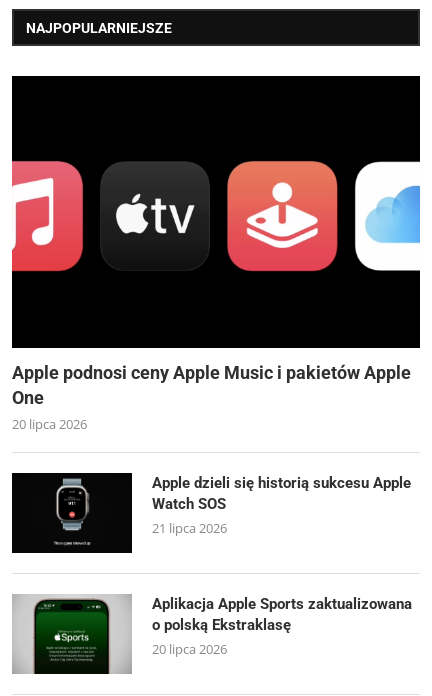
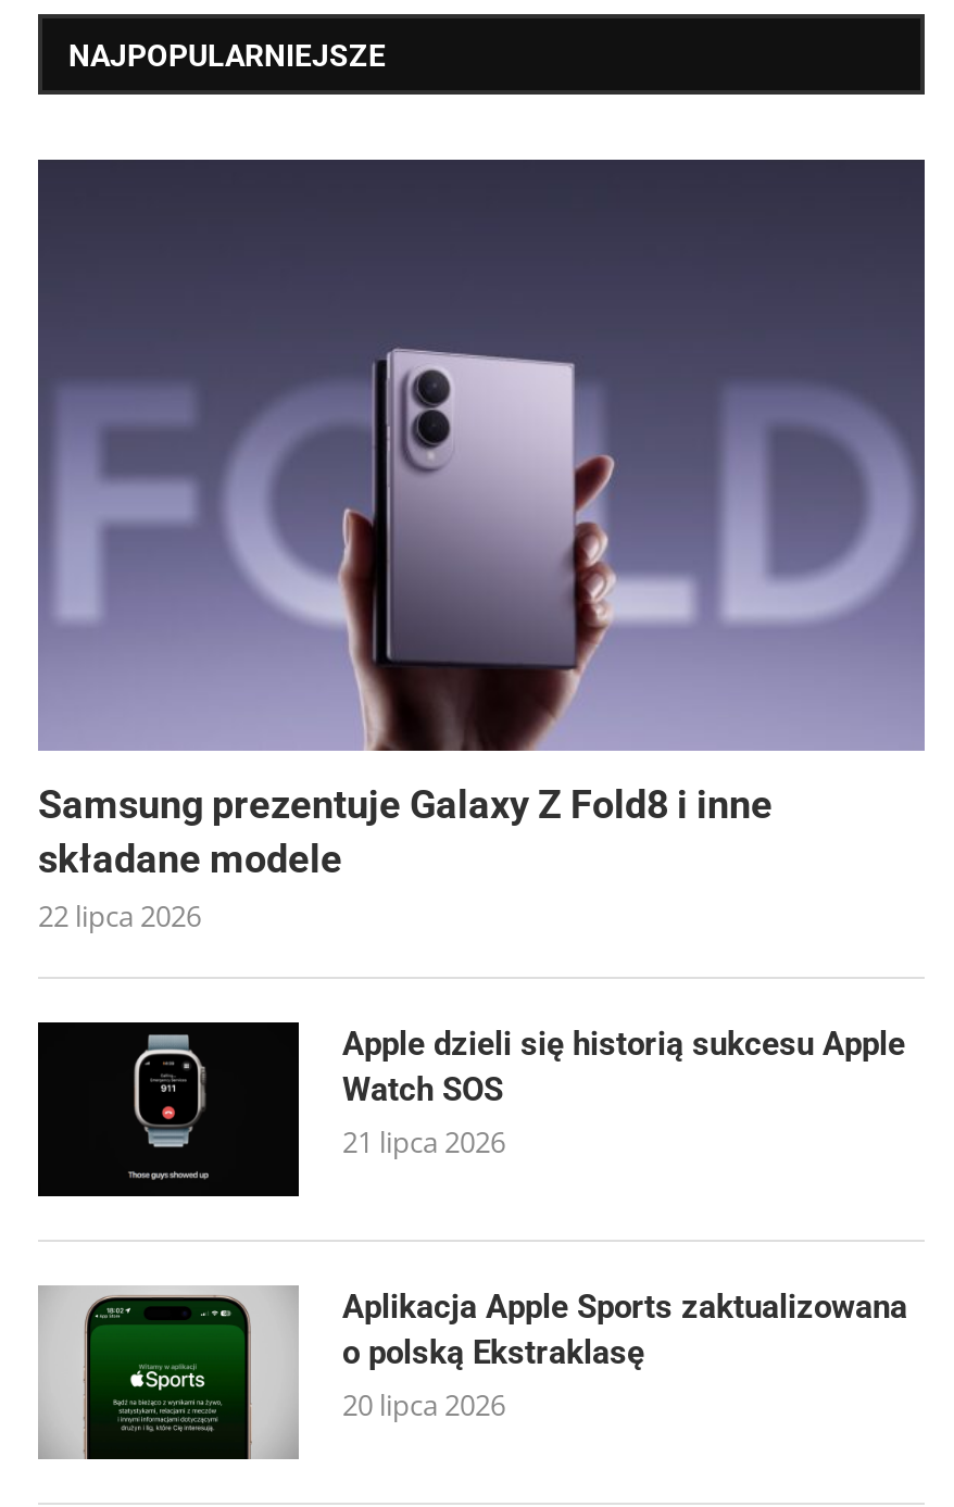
- [image]
- Apple podnosi ceny Apple Music i pakietów Apple
- One
- 20 lipca 2026
+ [image]
+ Samsung prezentuje Galaxy Z Fold8 i inne
+ składane modele
+ 22 lipca 2026
